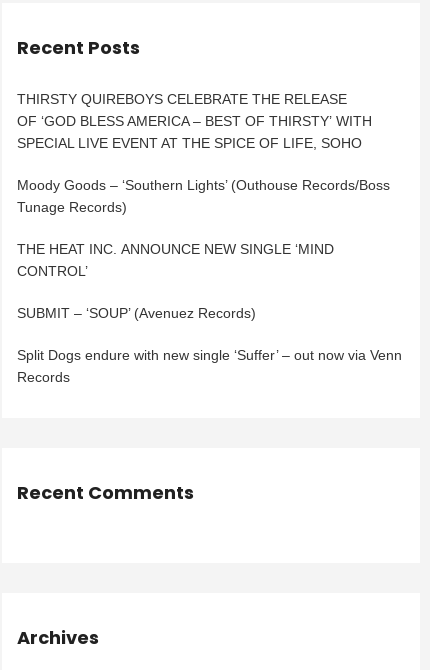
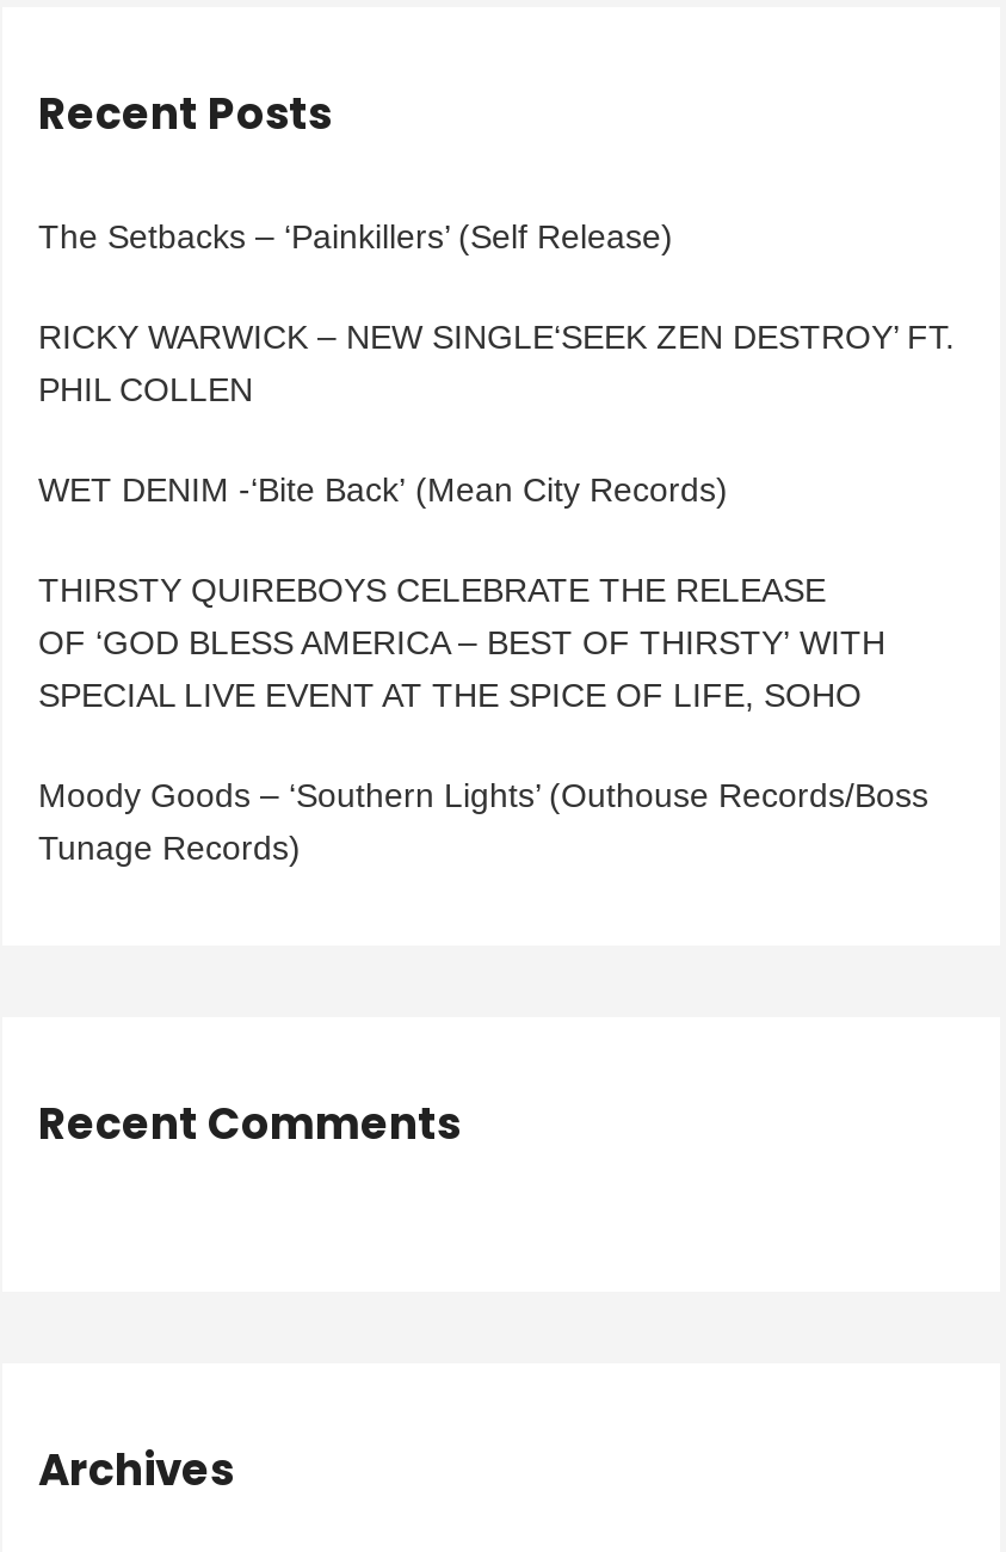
+ The Setbacks – ‘Painkillers’ (Self Release)
+ RICKY WARWICK – NEW SINGLE‘SEEK ZEN DESTROY’ FT.
+ PHIL COLLEN
+ WET DENIM -‘Bite Back’ (Mean City Records)

moved down: THIRSTY QUIREBOYS CELEBRATE THE RELEASE | OF ‘GOD BLESS AMERICA – BEST OF THIRSTY’ WITH | SPECIAL LIVE EVENT AT THE SPICE OF LIFE, SOHO | Moody Goods – ‘Southern Lights’ (Outhouse Records/Boss | Tunage Records)

- THE HEAT INC. ANNOUNCE NEW SINGLE ‘MIND
- CONTROL’
- SUBMIT – ‘SOUP’ (Avenuez Records)
- Split Dogs endure with new single ‘Suffer’ – out now via Venn
- Records
